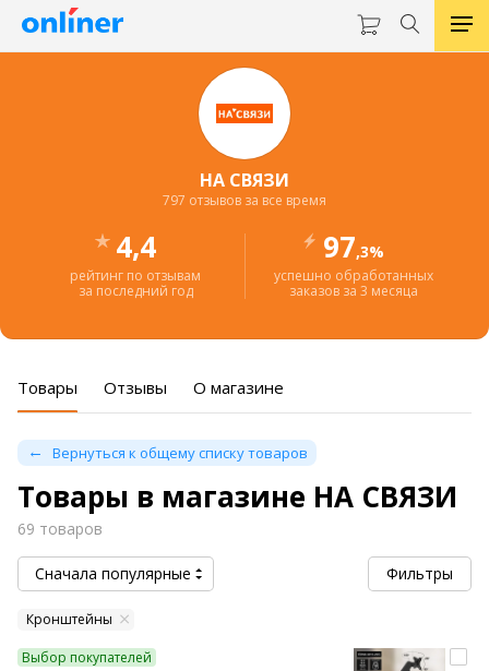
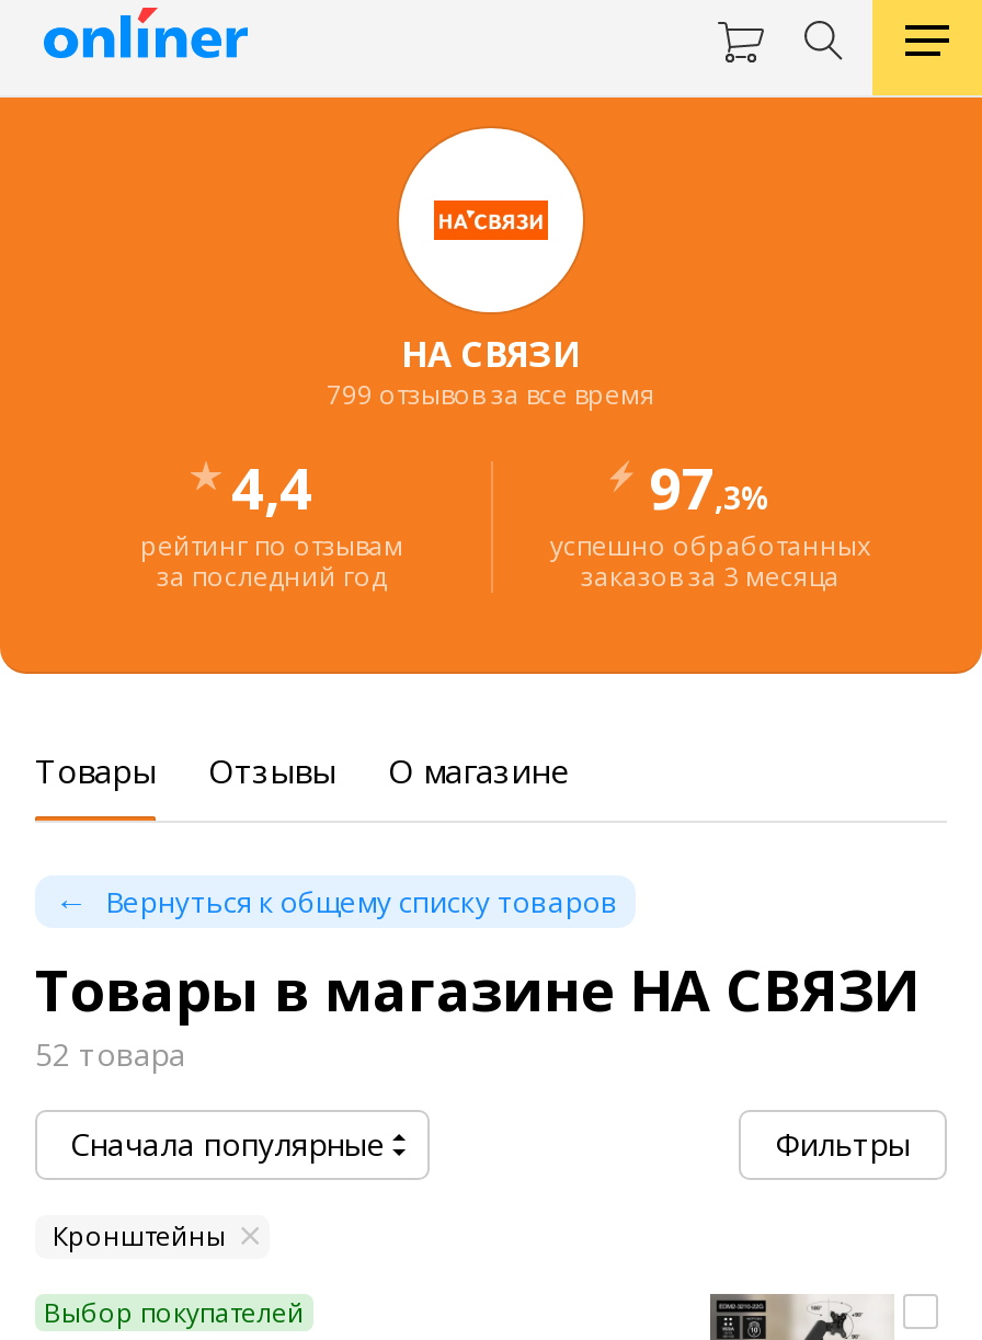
- 797 отзывов за все время
+ 799 отзывов за все время

- 69 товаров
+ 52 товара
